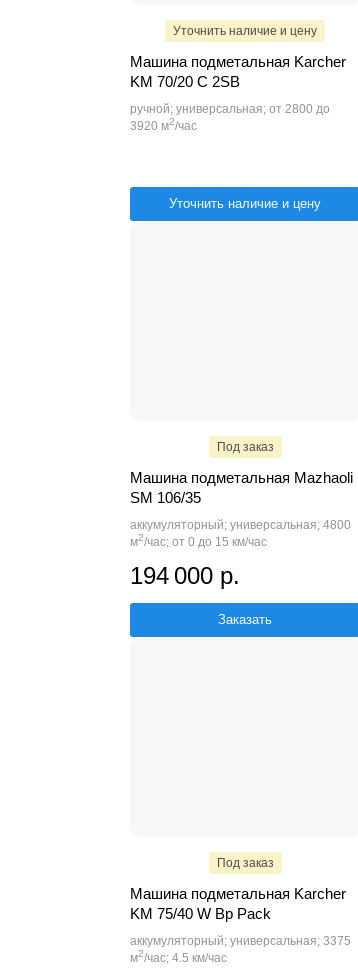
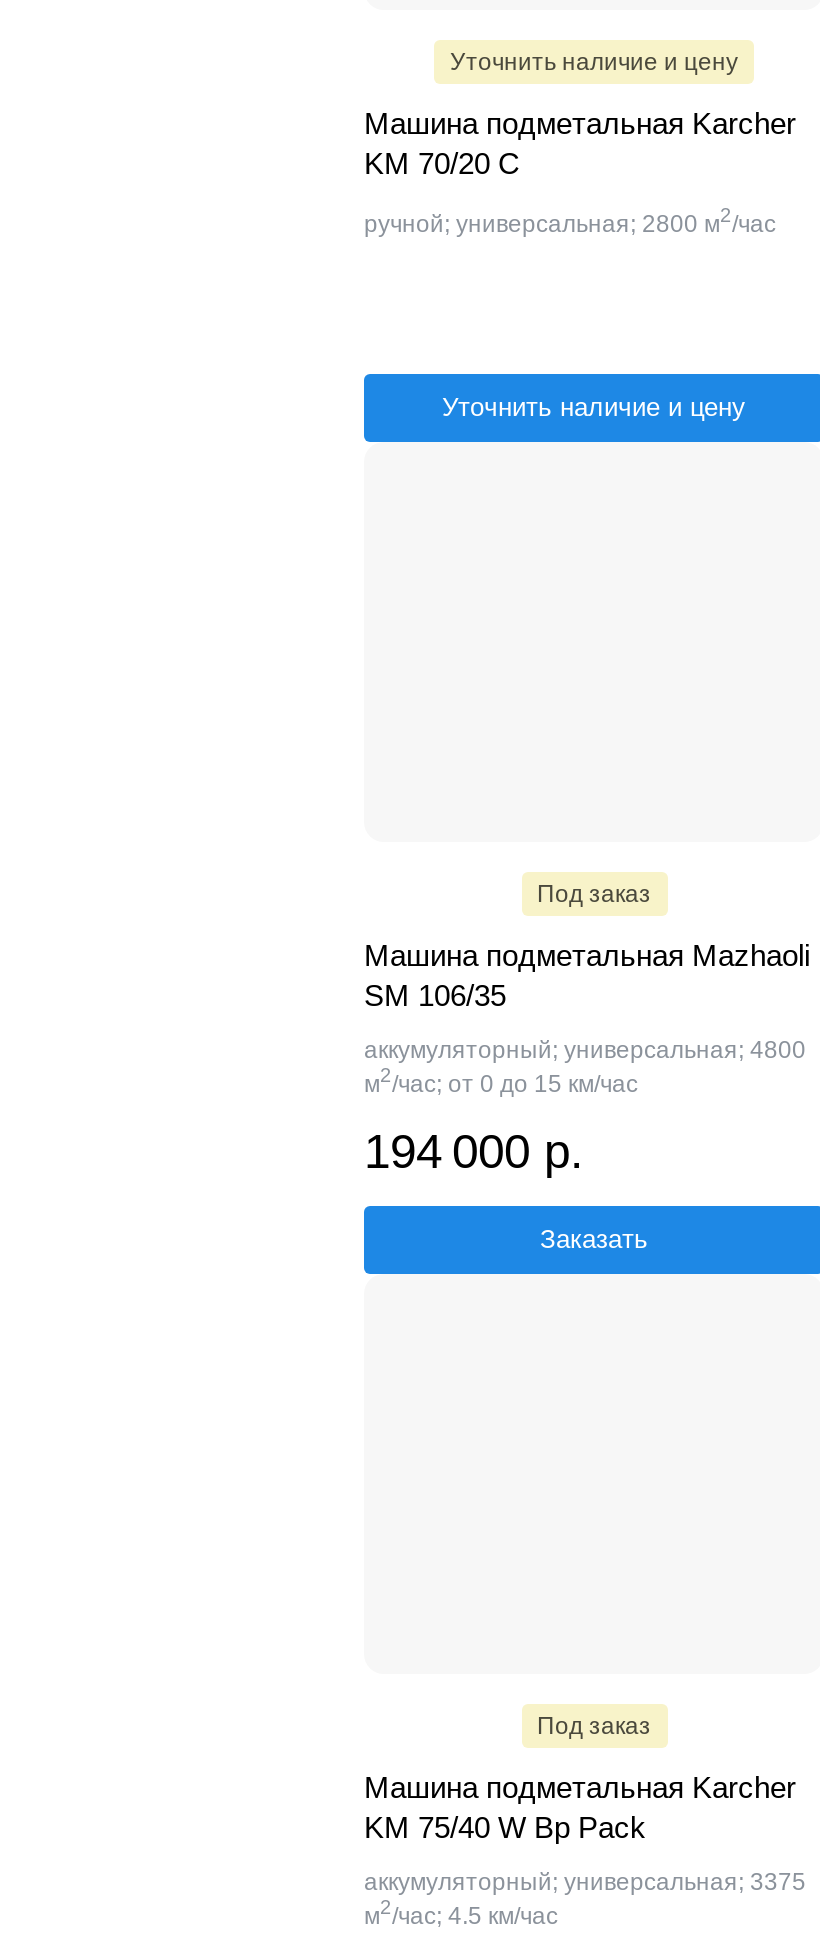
- KM 70/20 C 2SB
+ KM 70/20 C

- ручной; универсальная; от 2800 до
- 3920 м2/час
+ ручной; универсальная; 2800 м2/час
